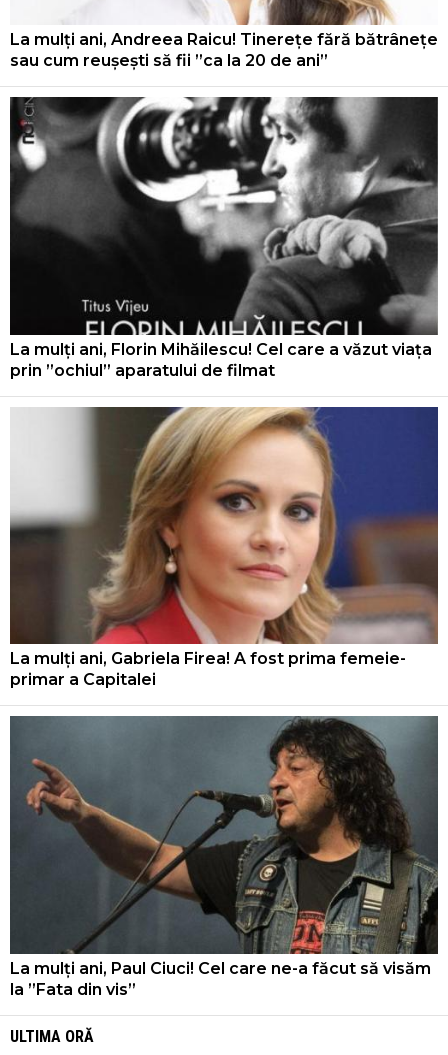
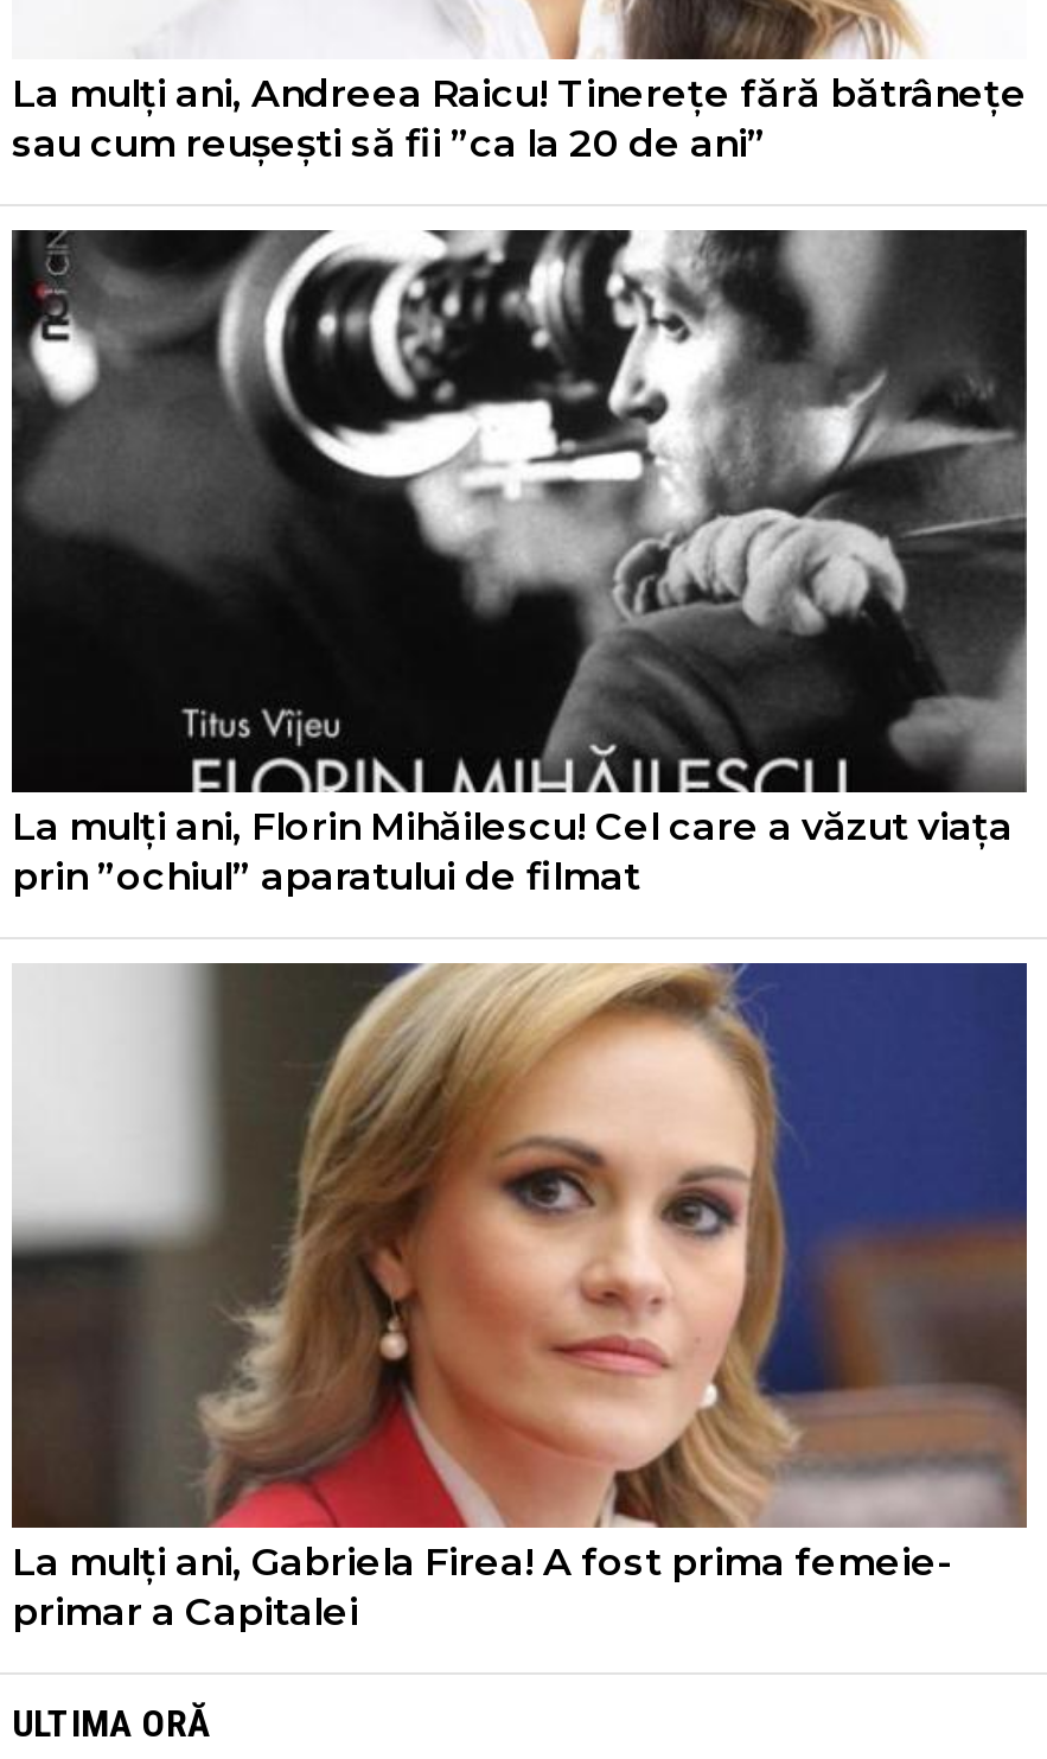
- [image]
- La mulți ani, Paul Ciuci! Cel care ne-a făcut să visăm
- la ”Fata din vis”
